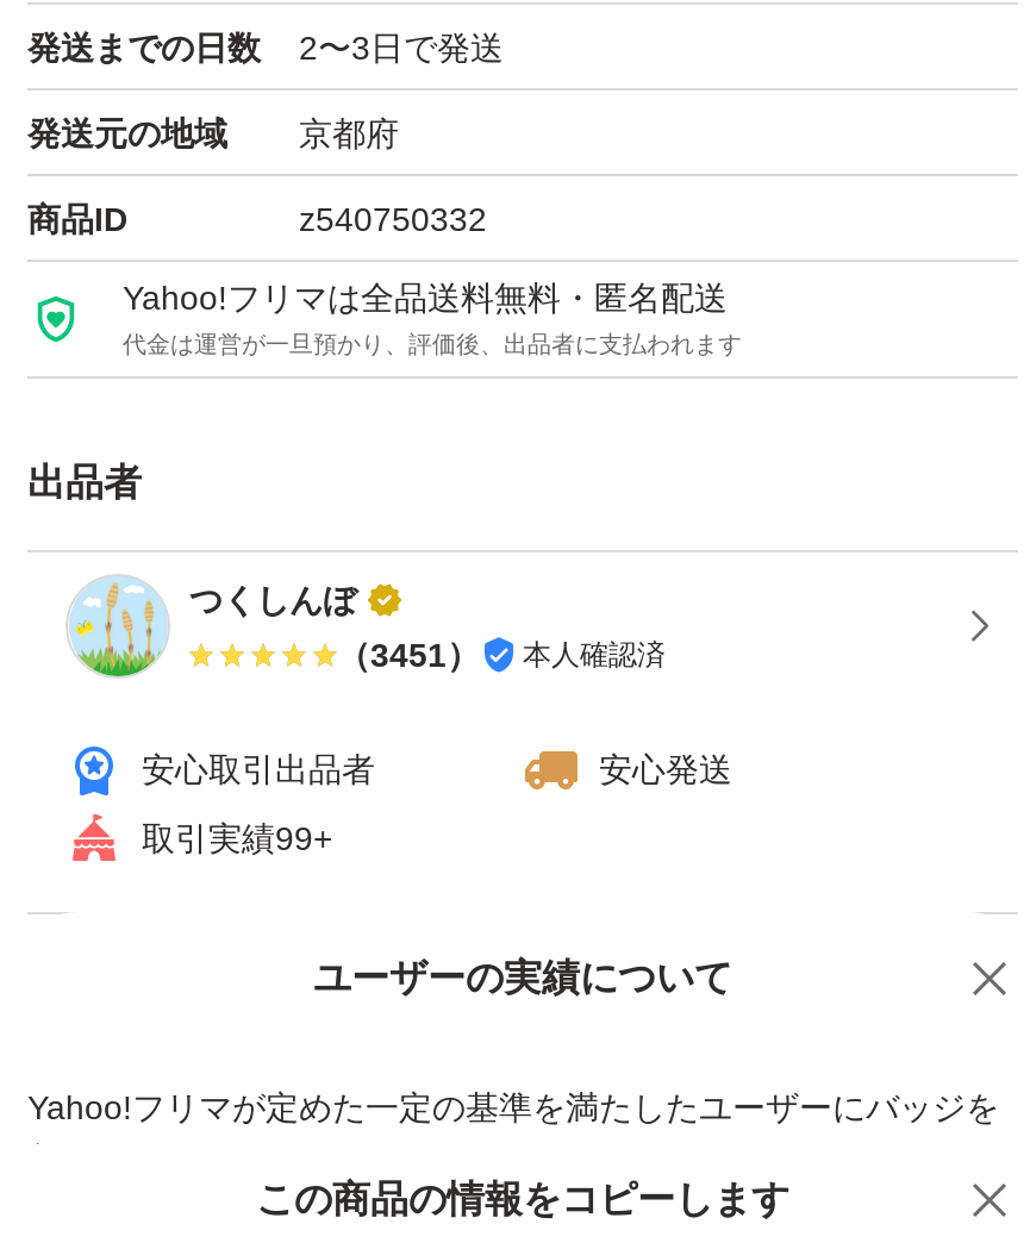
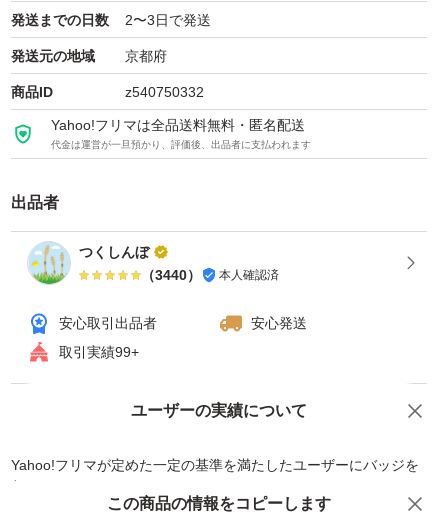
- （3451） 本人確認済
+ （3440） 本人確認済
